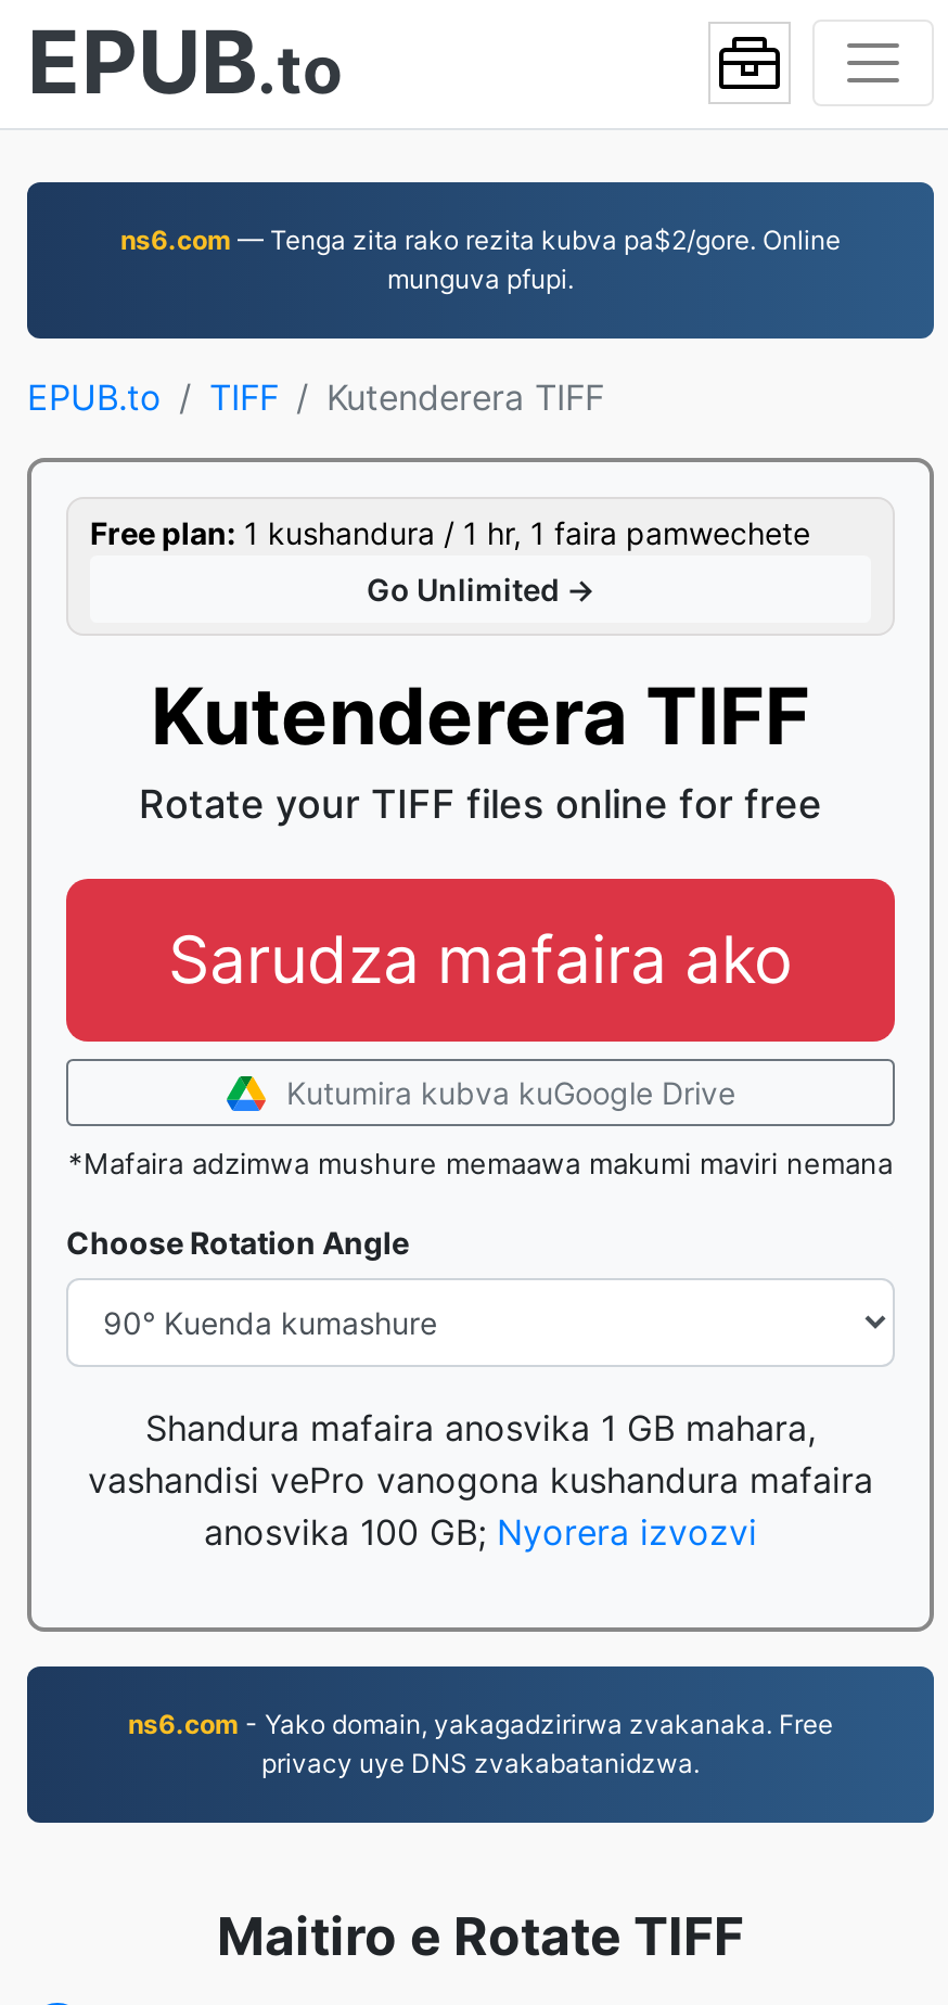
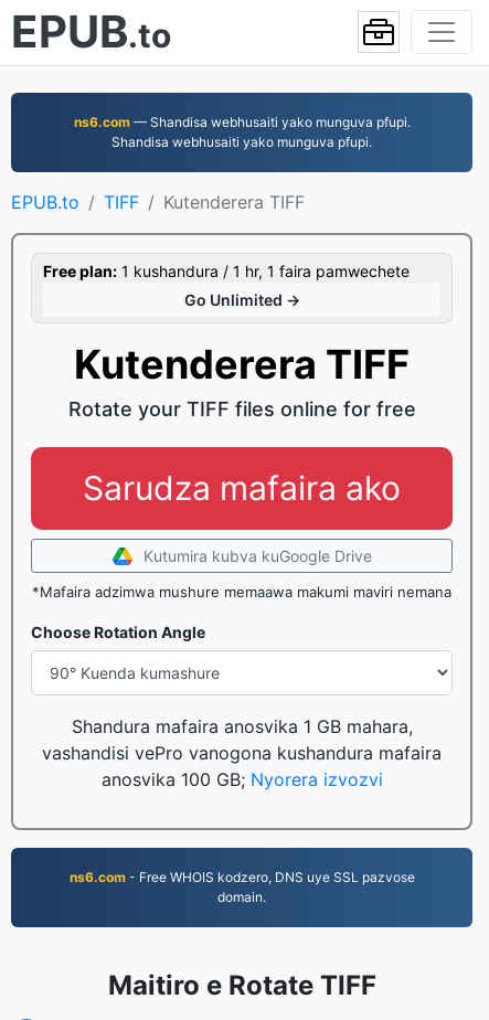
- ns6.com — Tenga zita rako rezita kubva pa$2/gore. Online
- munguva pfupi.
+ ns6.com — Shandisa webhusaiti yako munguva pfupi.
+ Shandisa webhusaiti yako munguva pfupi.

- ns6.com - Yako domain, yakagadzirirwa zvakanaka. Free
- privacy uye DNS zvakabatanidzwa.
+ ns6.com - Free WHOIS kodzero, DNS uye SSL pazvose
+ domain.
